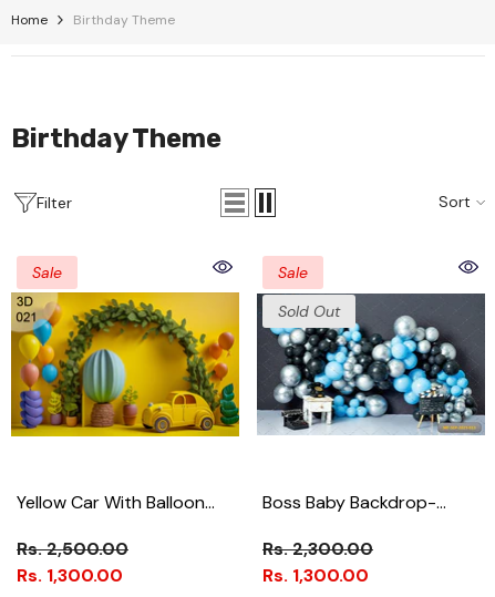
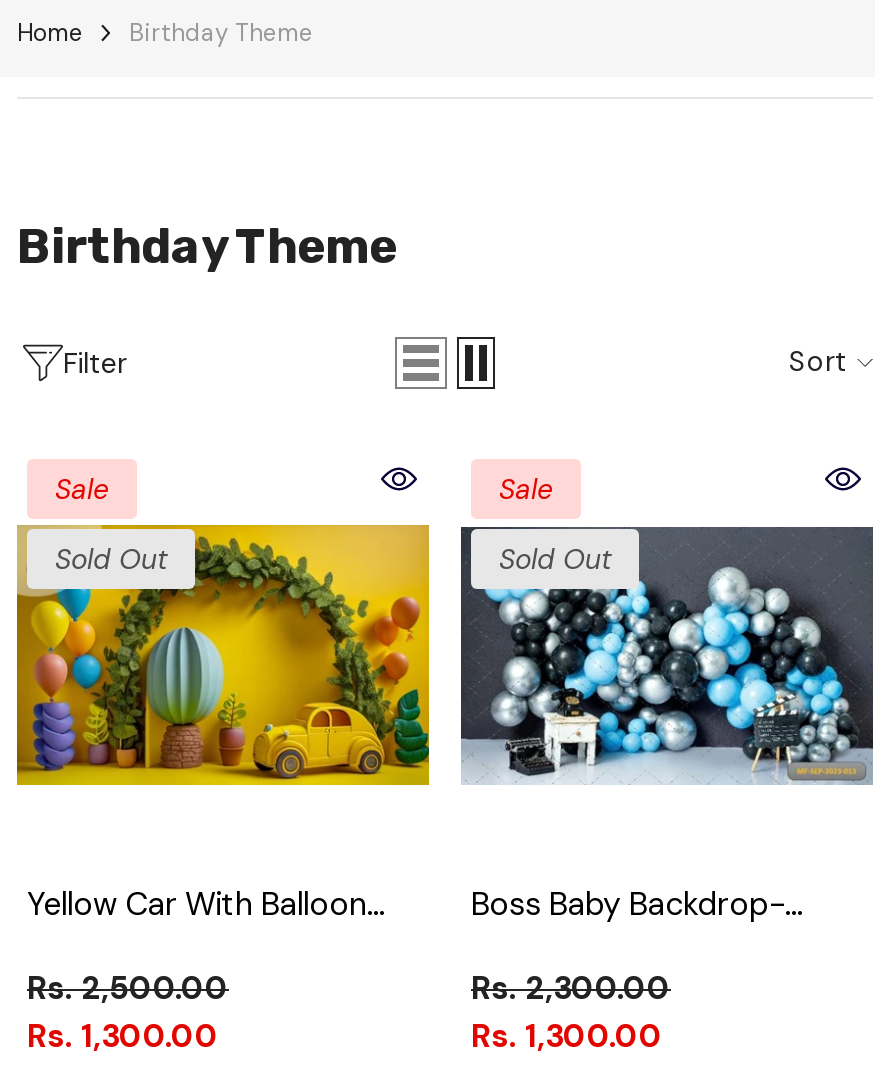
+ Sold Out
